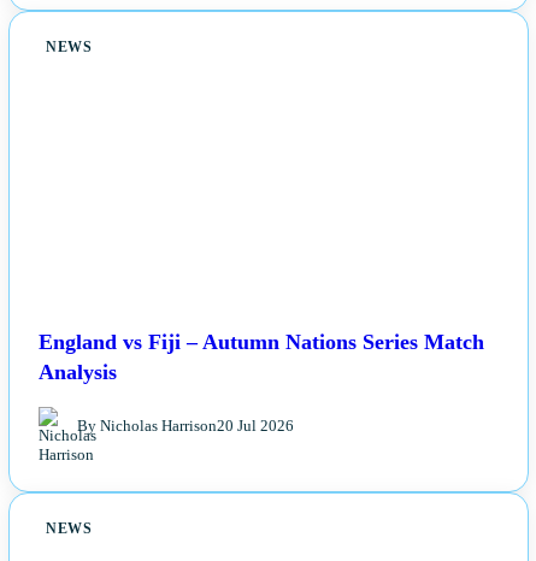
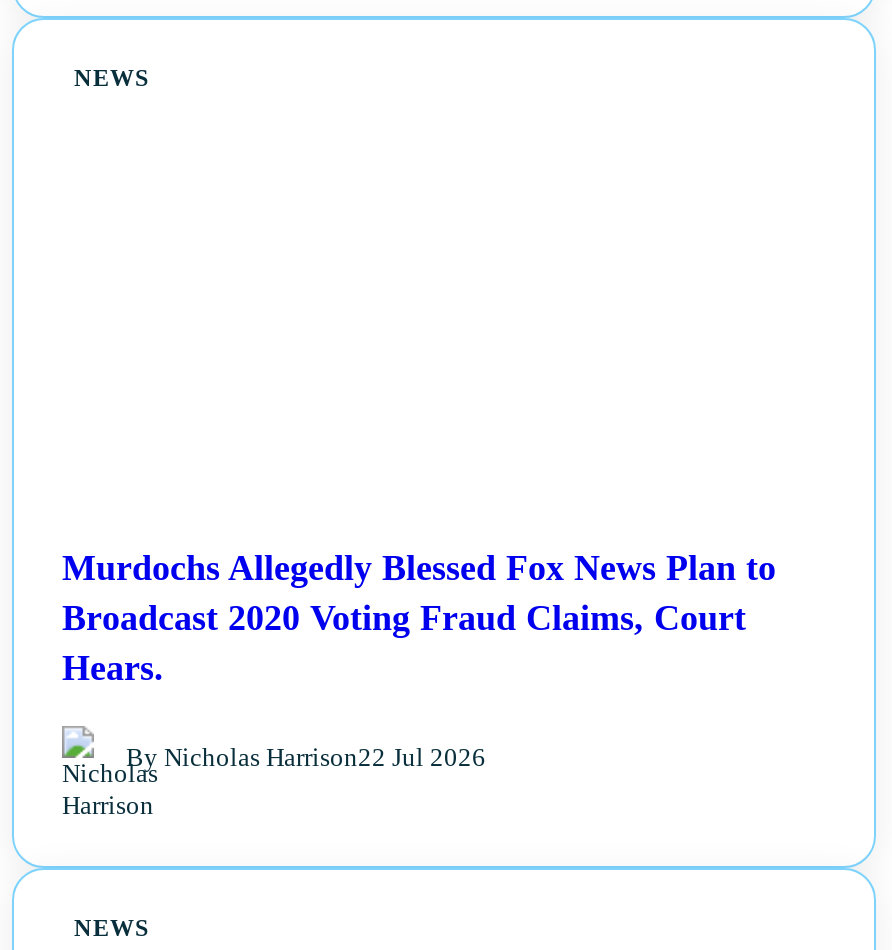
- England vs Fiji – Autumn Nations Series Match
- Analysis
+ Murdochs Allegedly Blessed Fox News Plan to
+ Broadcast 2020 Voting Fraud Claims, Court
+ Hears.

- By Nicholas Harrison20 Jul 2026
+ By Nicholas Harrison22 Jul 2026
